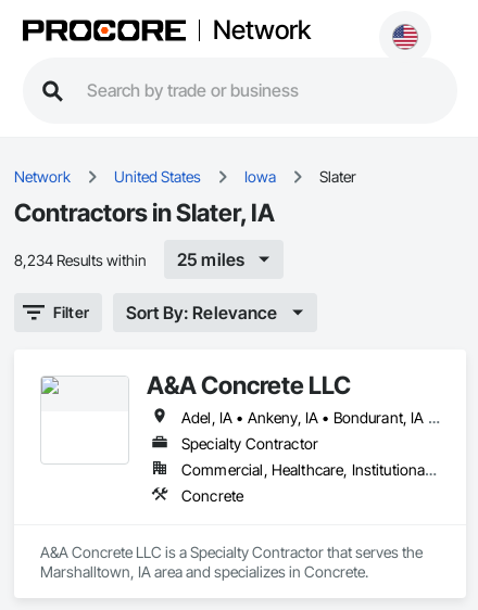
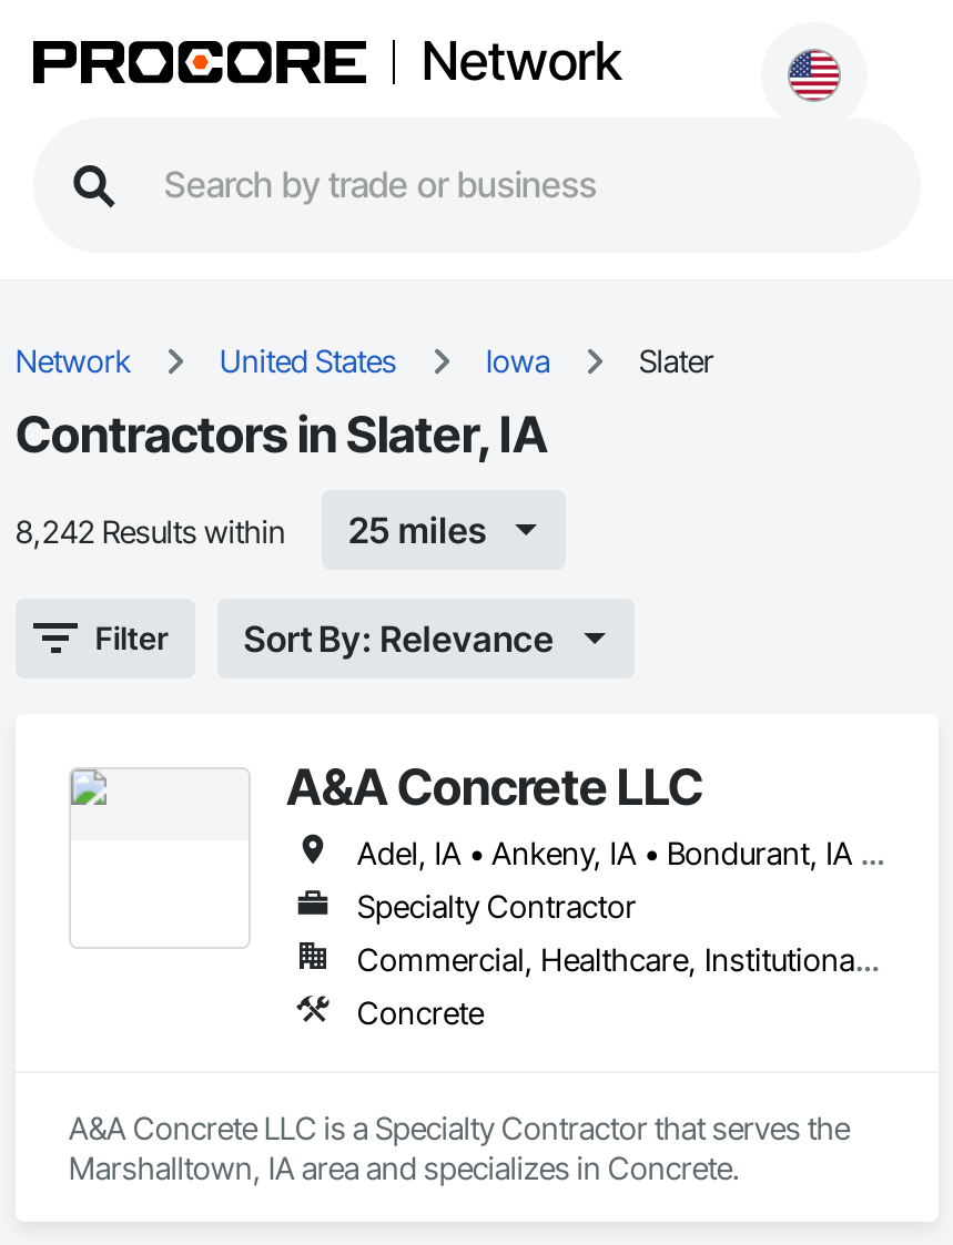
- 8,234 Results within
+ 8,242 Results within
